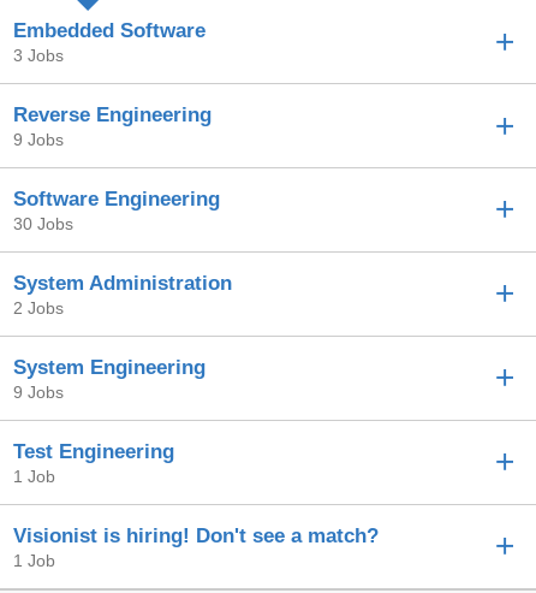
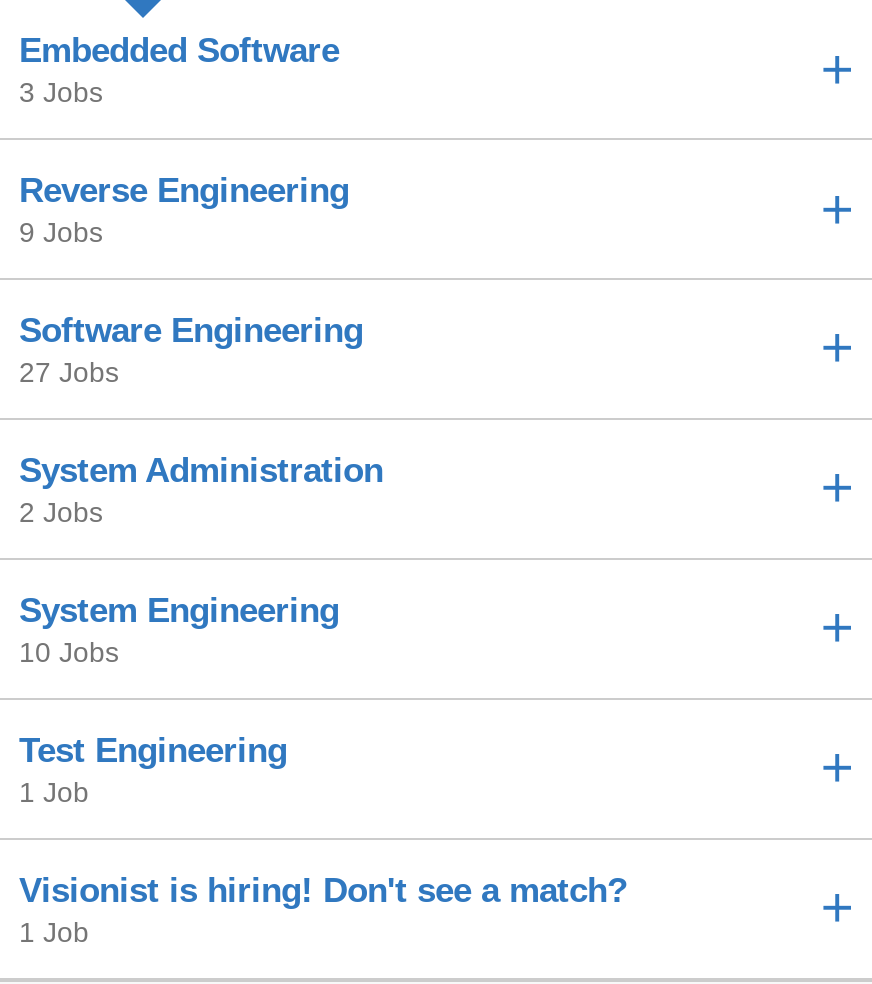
- 30 Jobs
+ 27 Jobs

- 9 Jobs
+ 10 Jobs
